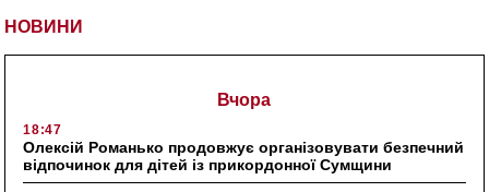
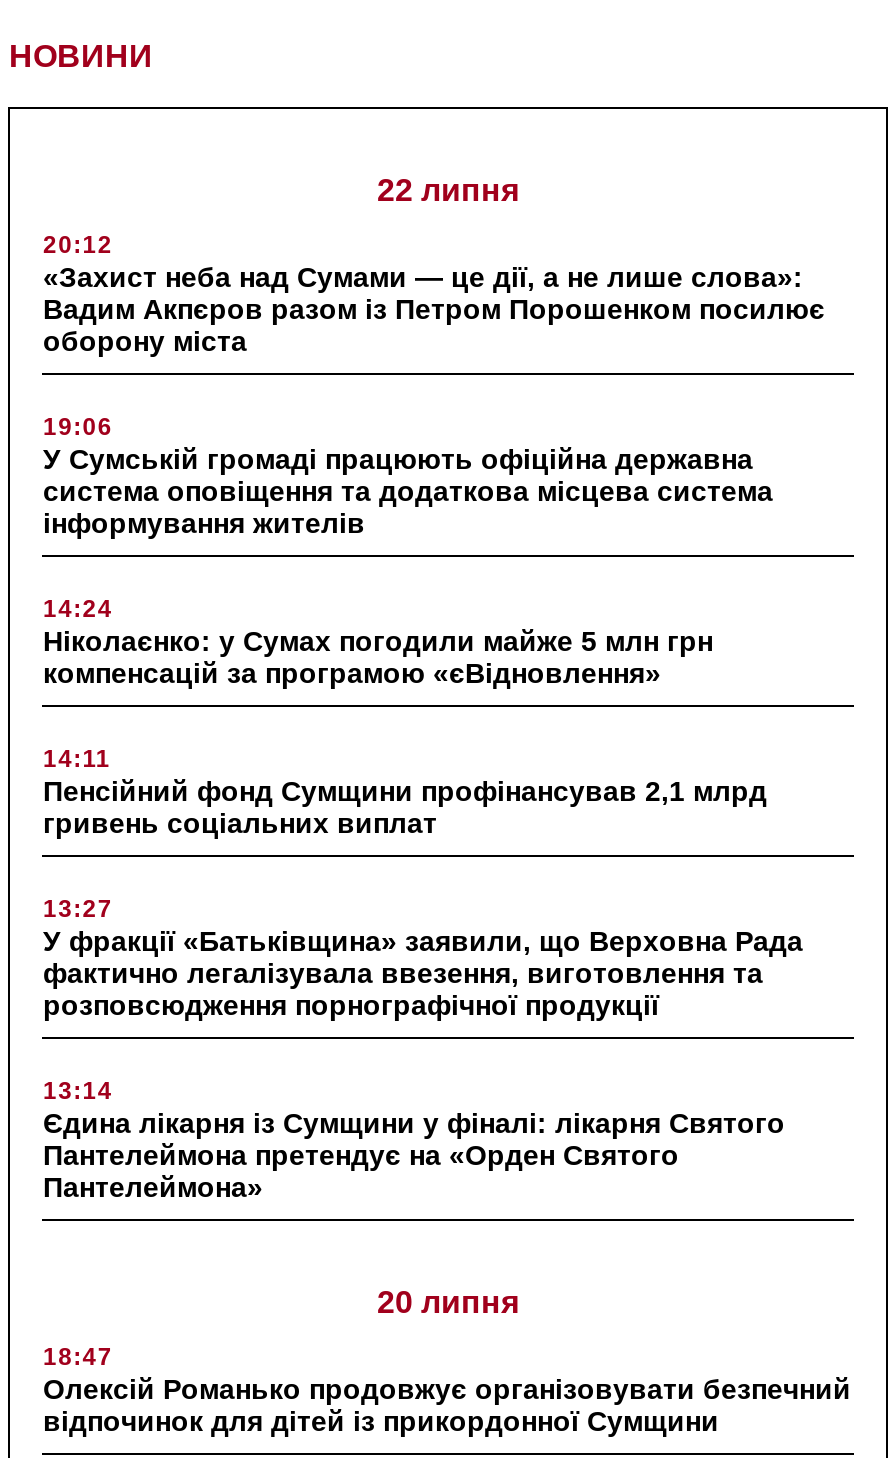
- Вчора
+ 22 липня
+ 20:12
+ «Захист неба над Сумами — це дії, а не лише слова»:
+ Вадим Акпєров разом із Петром Порошенком посилює
+ оборону міста
+ 19:06
+ У Сумській громаді працюють офіційна державна
+ система оповіщення та додаткова місцева система
+ інформування жителів
+ 14:24
+ Ніколаєнко: у Сумах погодили майже 5 млн грн
+ компенсацій за програмою «єВідновлення»
+ 14:11
+ Пенсійний фонд Сумщини профінансував 2,1 млрд
+ гривень соціальних виплат
+ 13:27
+ У фракції «Батьківщина» заявили, що Верховна Рада
+ фактично легалізувала ввезення, виготовлення та
+ розповсюдження порнографічної продукції
+ 13:14
+ Єдина лікарня із Сумщини у фіналі: лікарня Святого
+ Пантелеймона претендує на «Орден Святого
+ Пантелеймона»
+ 20 липня
